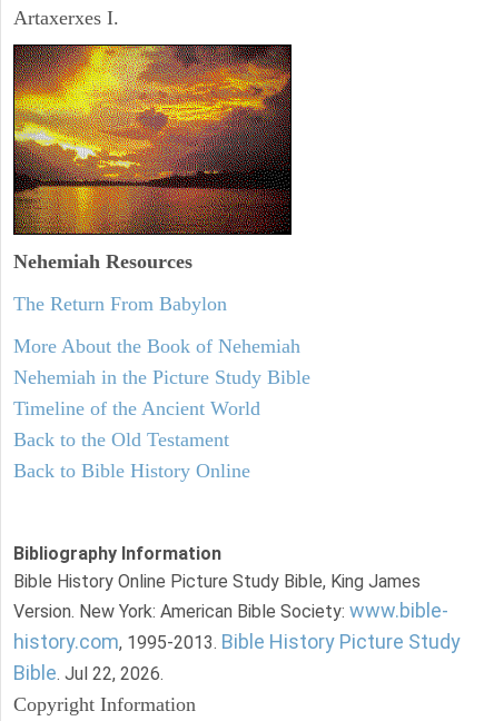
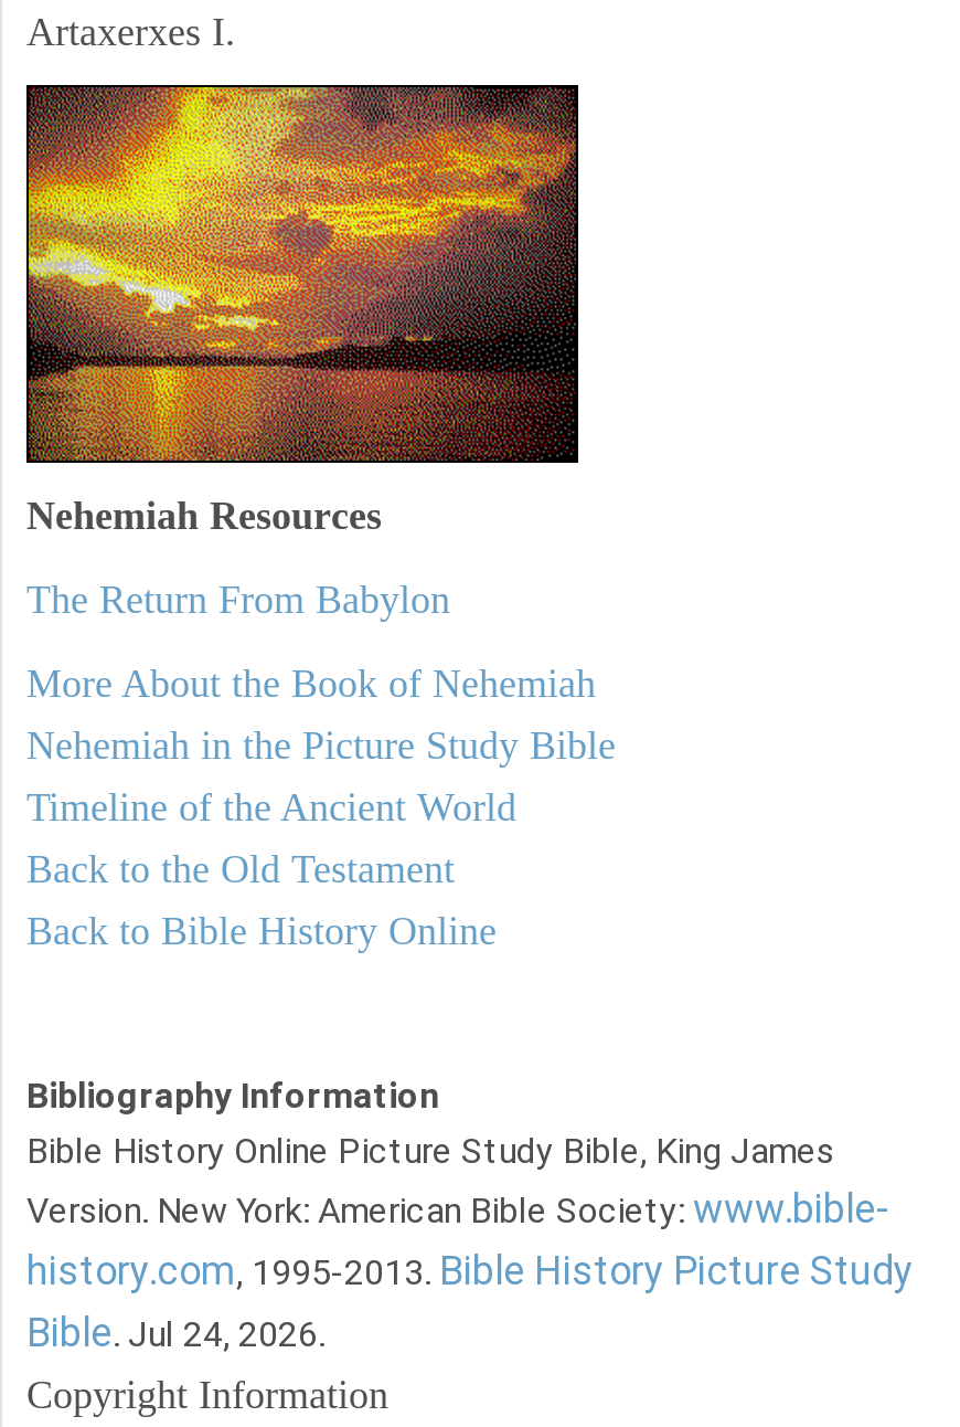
- Bible. Jul 22, 2026.
+ Bible. Jul 24, 2026.
